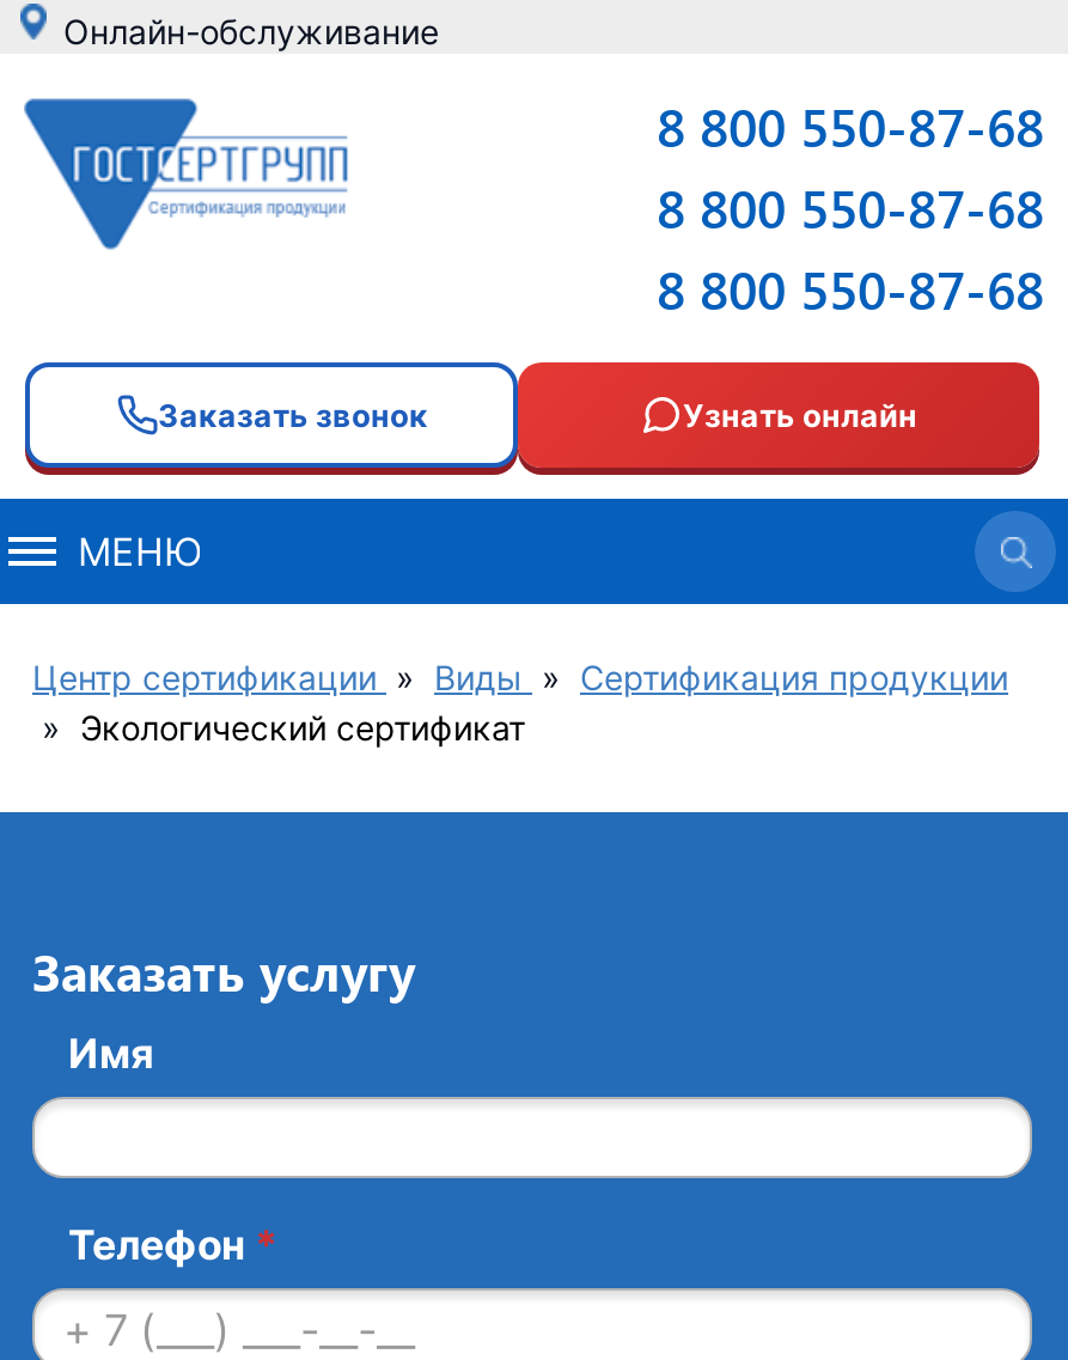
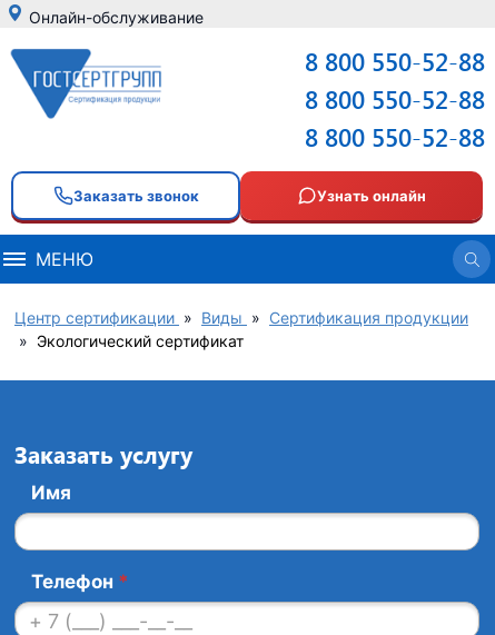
- 8 800 550-87-68
+ 8 800 550-52-88

- 8 800 550-87-68
+ 8 800 550-52-88

- 8 800 550-87-68
+ 8 800 550-52-88
